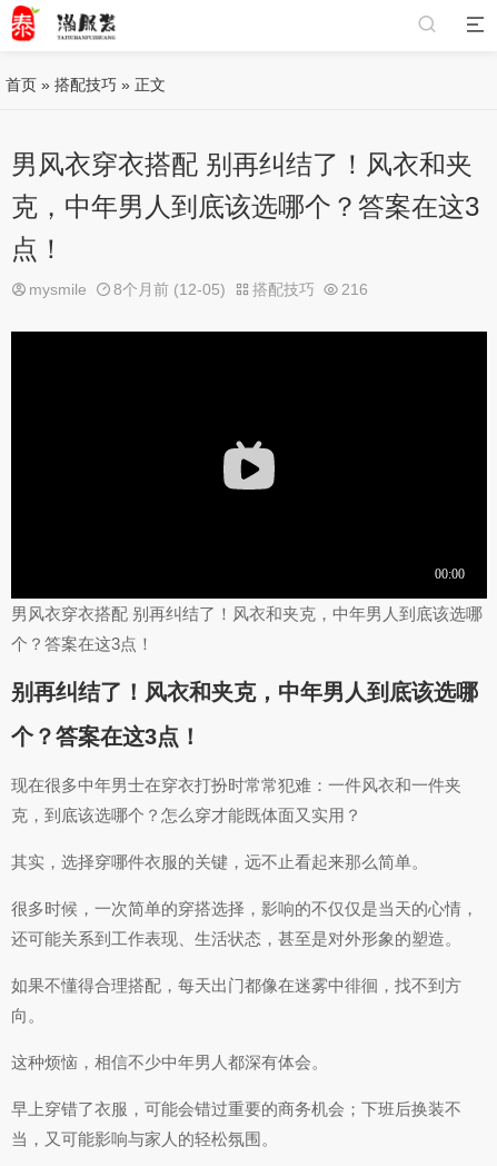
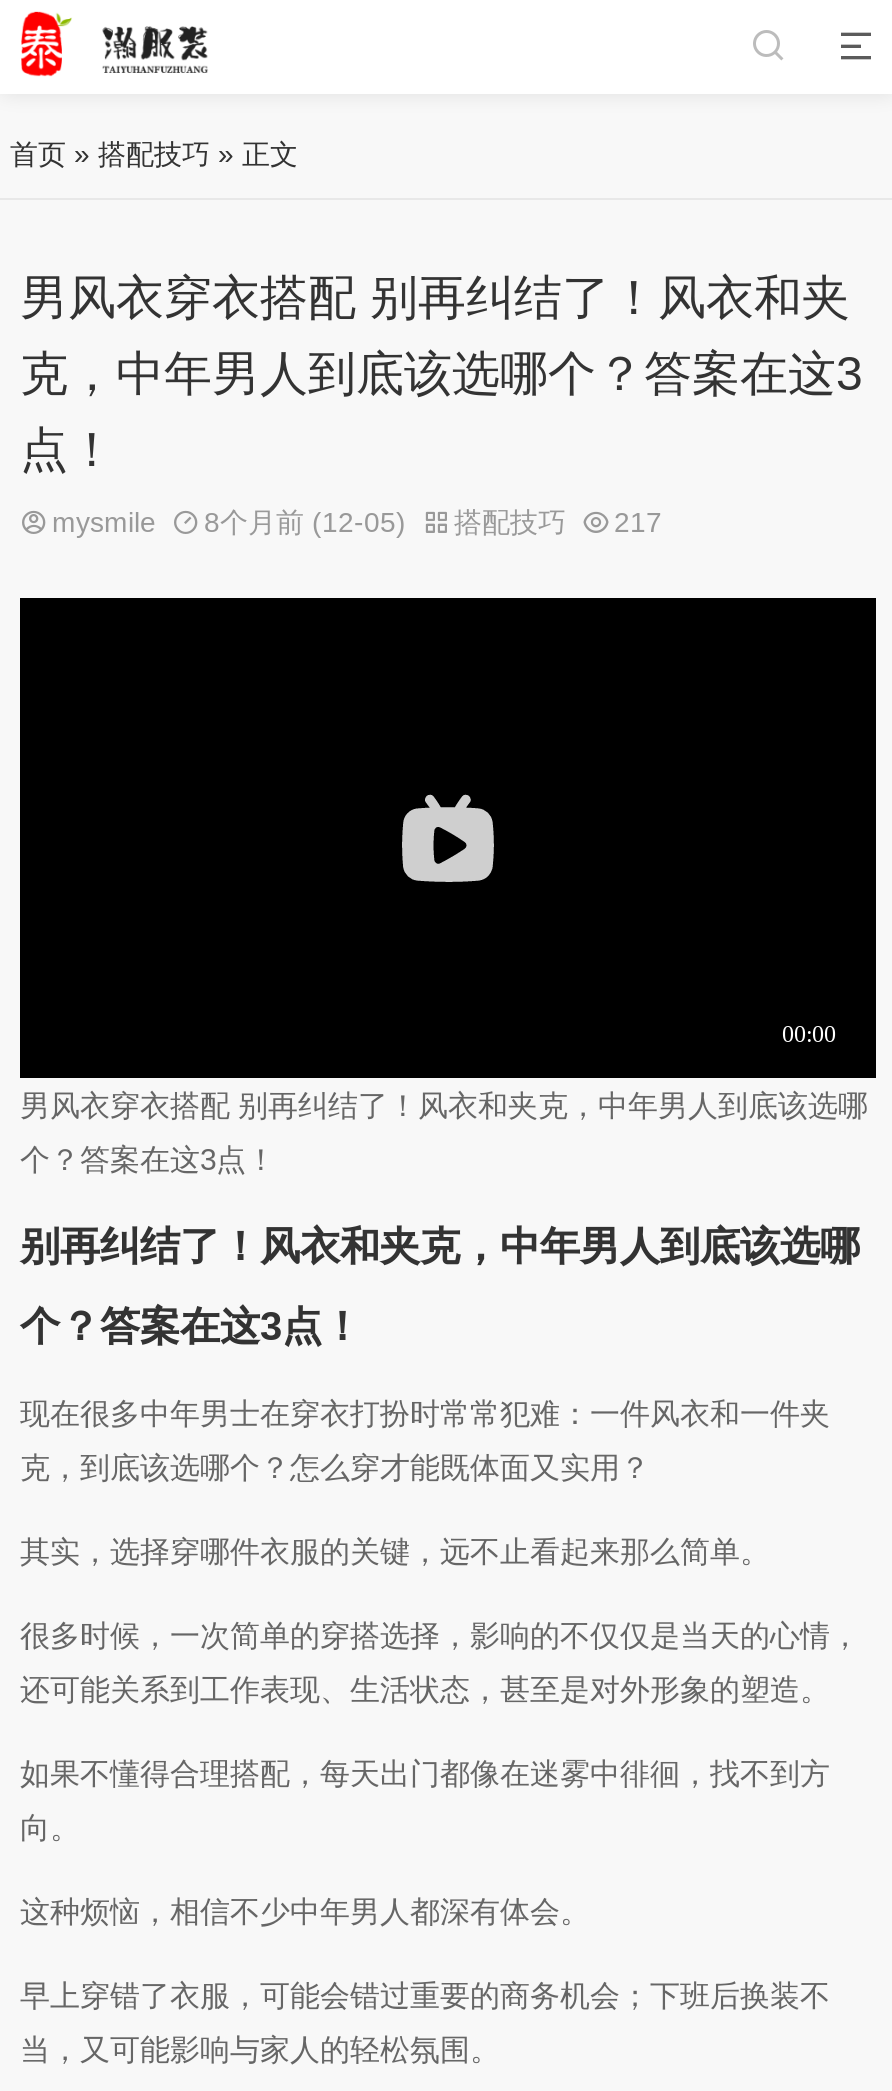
- mysmile 8个月前 (12-05) 搭配技巧 216
+ mysmile 8个月前 (12-05) 搭配技巧 217
